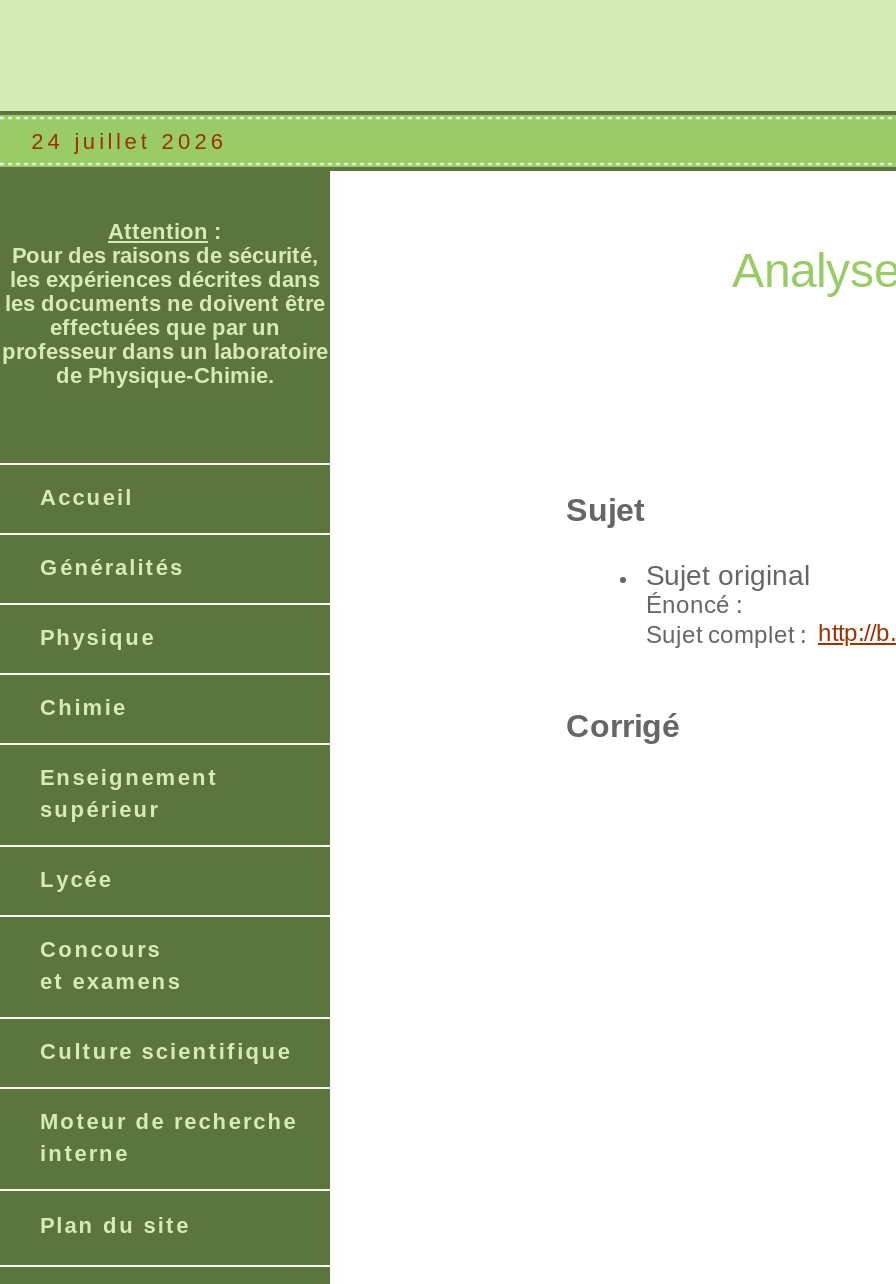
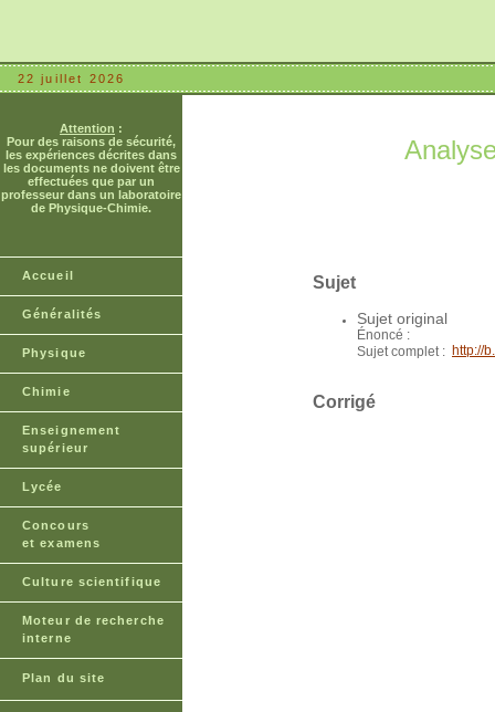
- 24 juillet 2026
+ 22 juillet 2026
